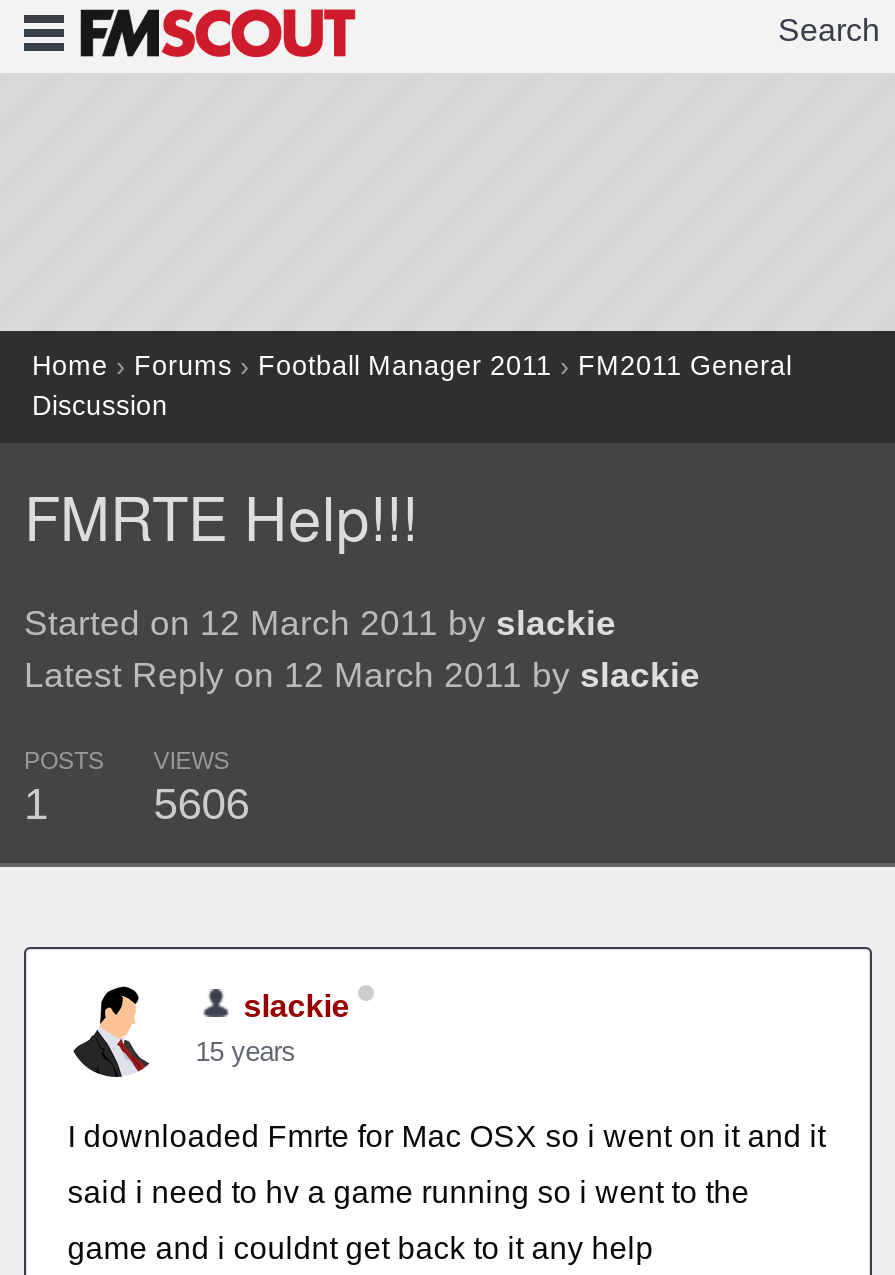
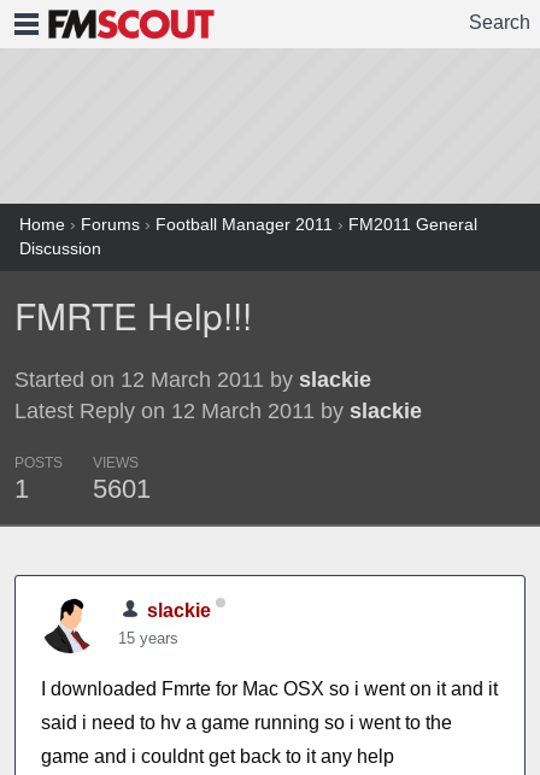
- 5606
+ 5601
